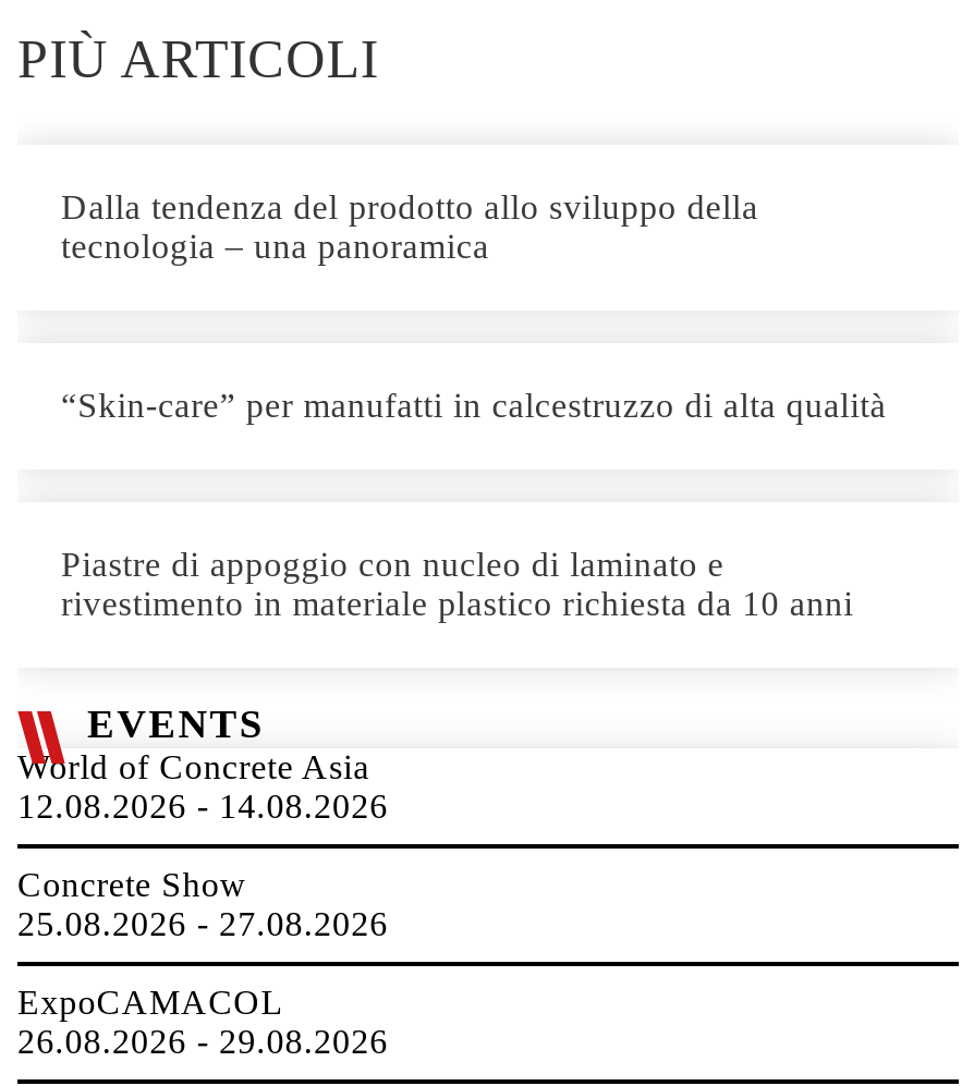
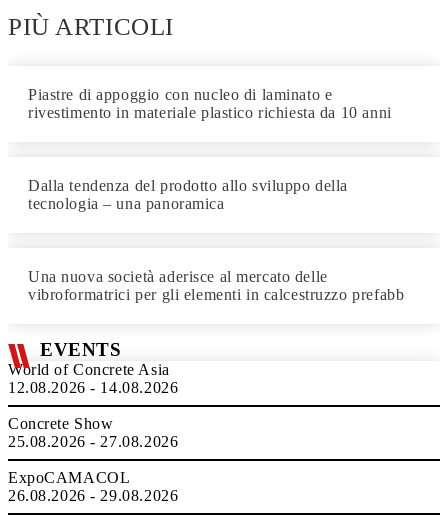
moved down: Dalla tendenza del prodotto allo sviluppo della | tecnologia – una panoramica

- “Skin-care” per manufatti in calcestruzzo di alta qualità

moved up: Piastre di appoggio con nucleo di laminato e | rivestimento in materiale plastico richiesta da 10 anni

+ Una nuova società aderisce al mercato delle
+ vibroformatrici per gli elementi in calcestruzzo prefabb
